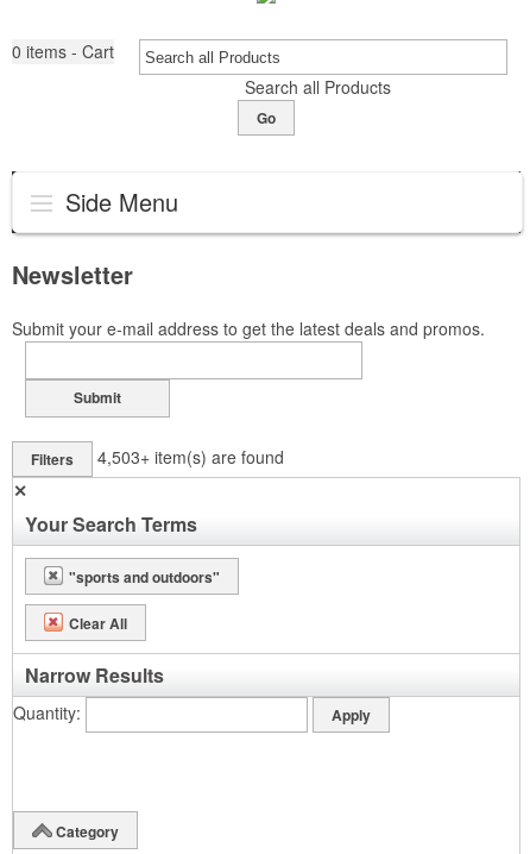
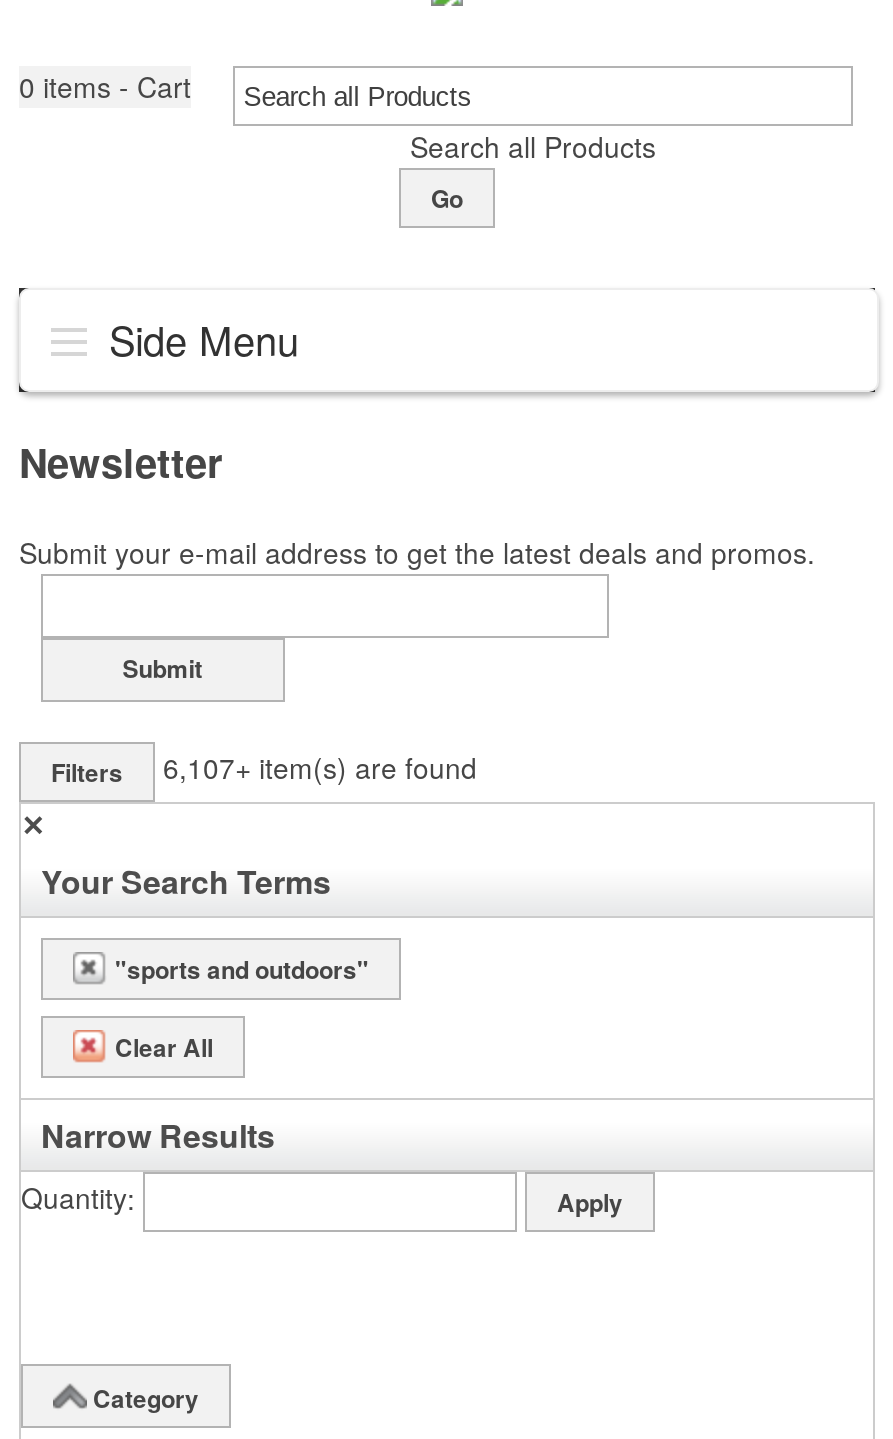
- 4,503+ item(s) are found
+ 6,107+ item(s) are found
